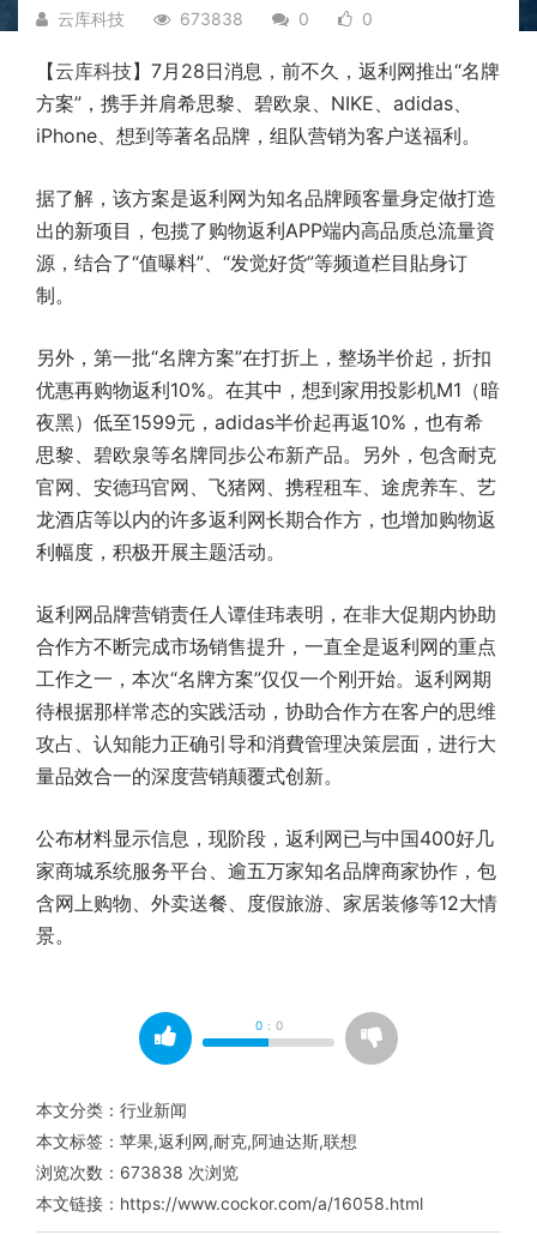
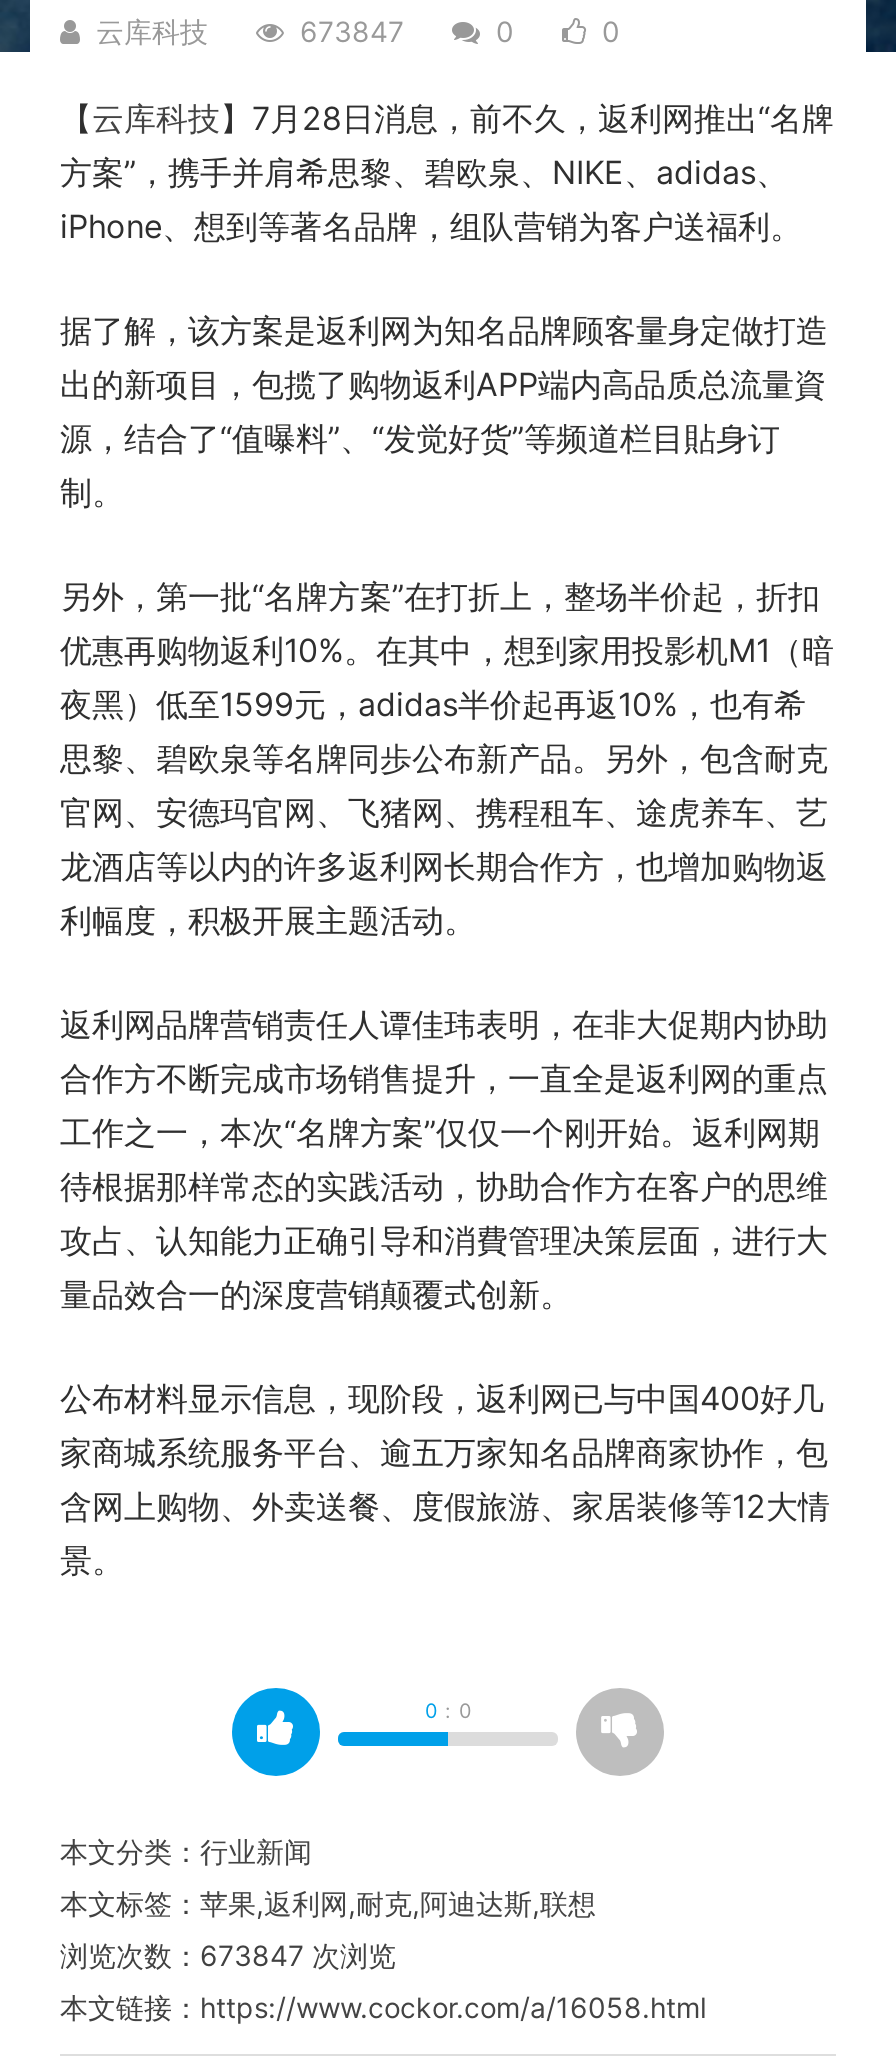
- 673838
+ 673847

- 浏览次数：673838次浏览
+ 浏览次数：673847次浏览
